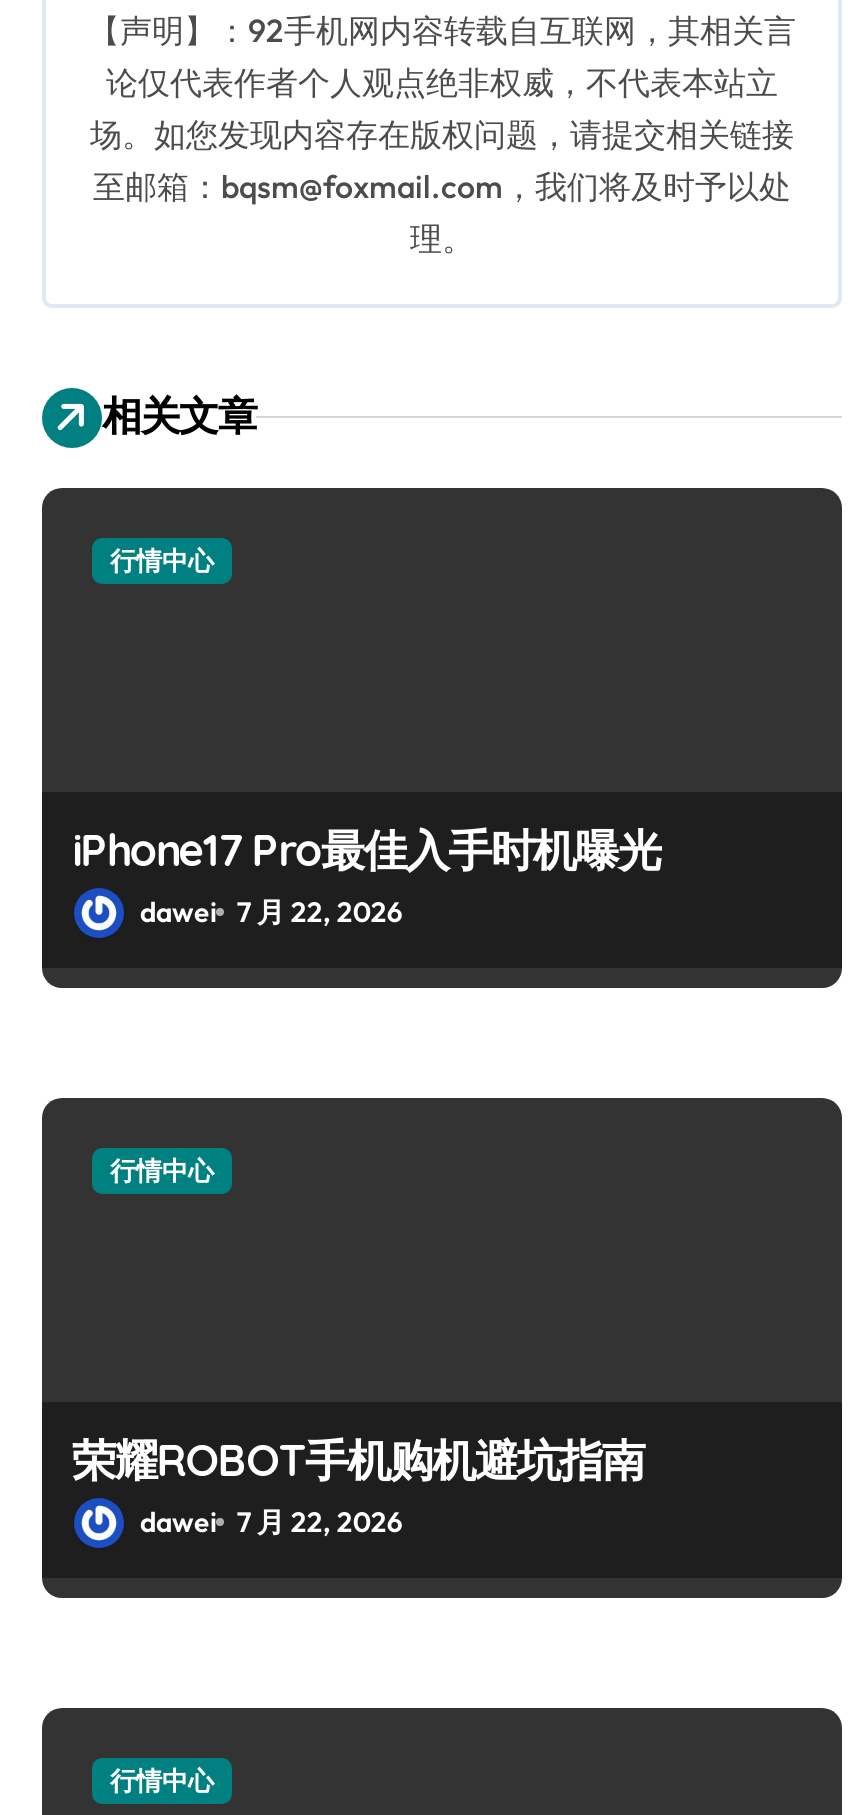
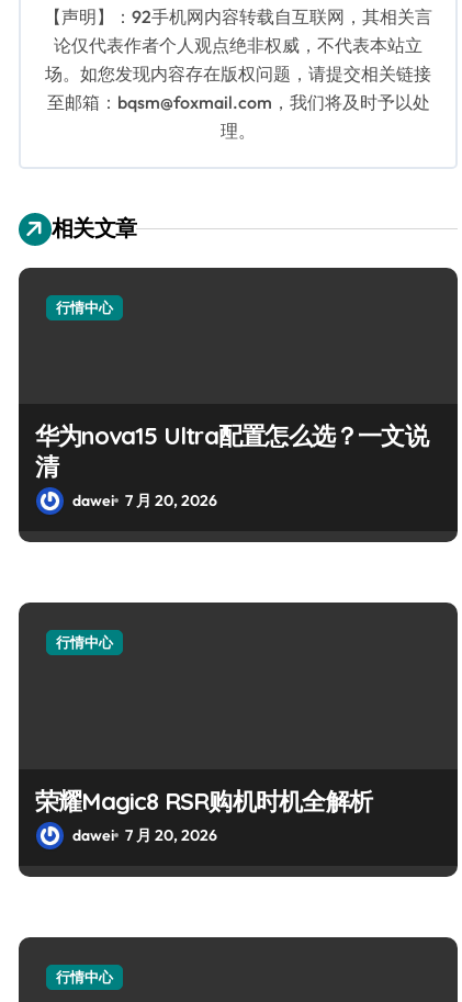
- iPhone17 Pro最佳入手时机曝光
- dawei 7 月 22, 2026
+ 华为nova15 Ultra配置怎么选？一文说
+ 清
+ dawei 7 月 20, 2026

- 荣耀ROBOT手机购机避坑指南
+ 荣耀Magic8 RSR购机时机全解析

- dawei 7 月 22, 2026
+ dawei 7 月 20, 2026
